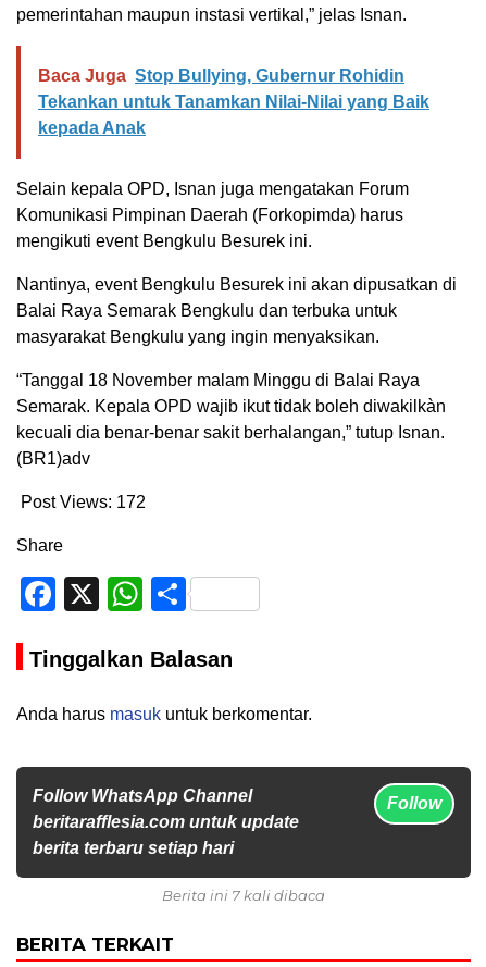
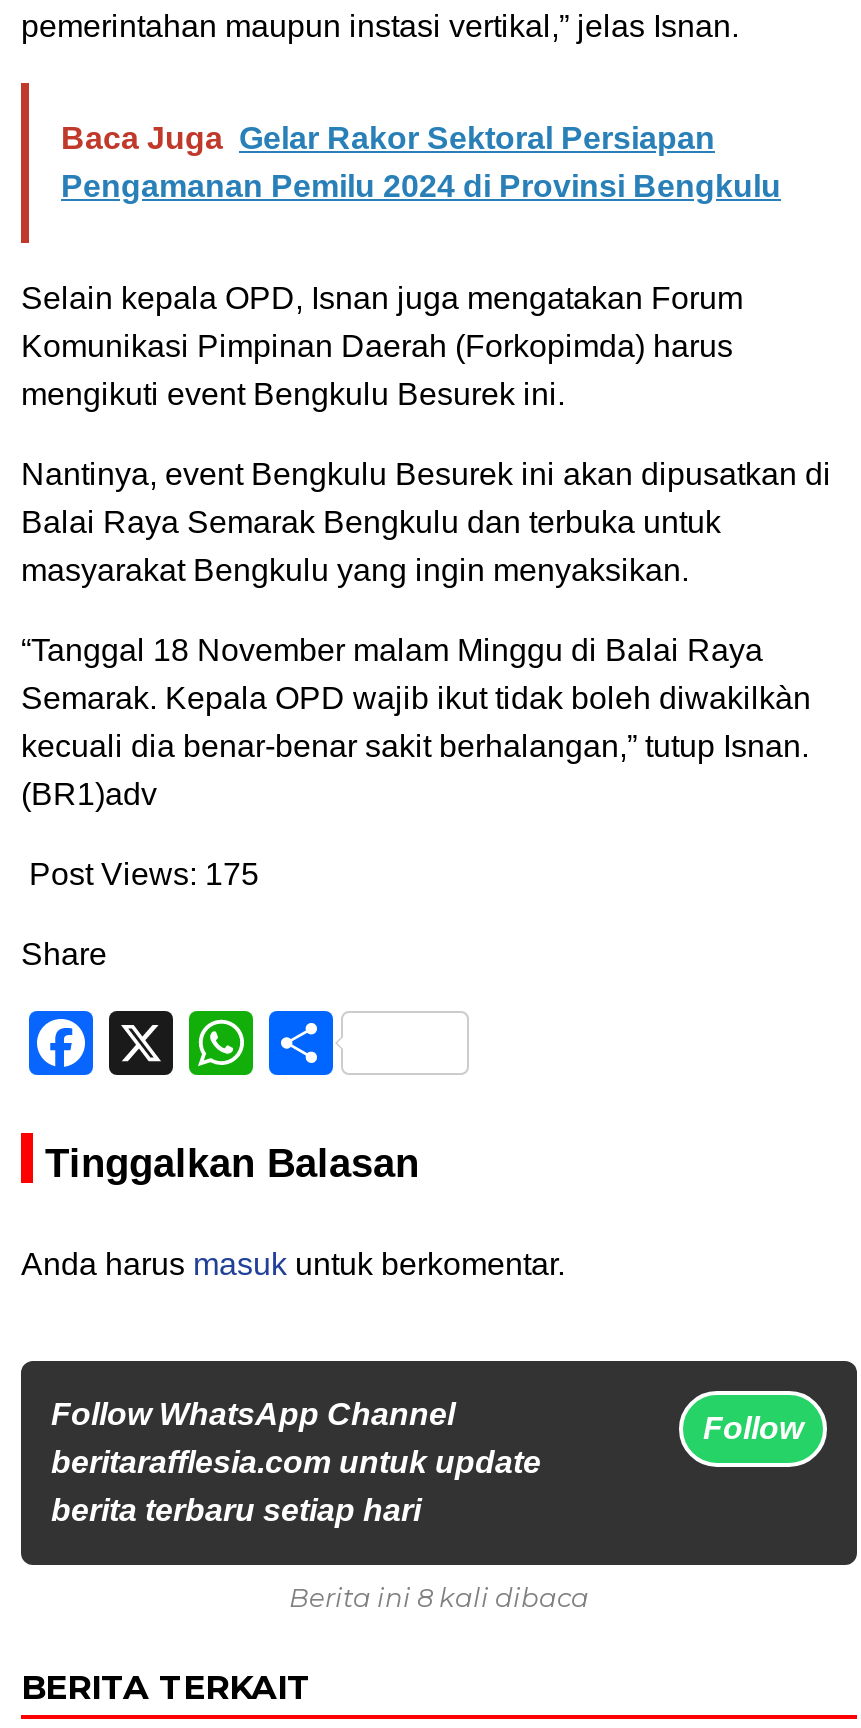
- Baca Juga Stop Bullying, Gubernur Rohidin
- Tekankan untuk Tanamkan Nilai-Nilai yang Baik
- kepada Anak
+ Baca Juga Gelar Rakor Sektoral Persiapan
+ Pengamanan Pemilu 2024 di Provinsi Bengkulu

- Post Views: 172
+ Post Views: 175

- Berita ini 7 kali dibaca
+ Berita ini 8 kali dibaca
